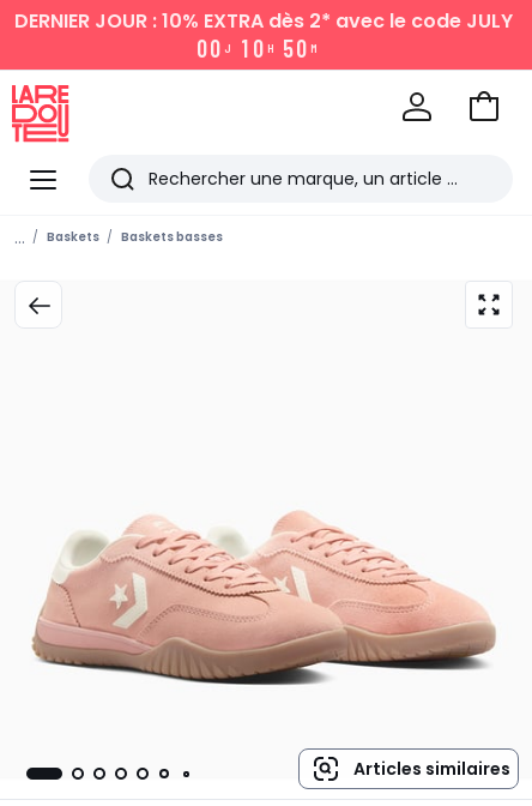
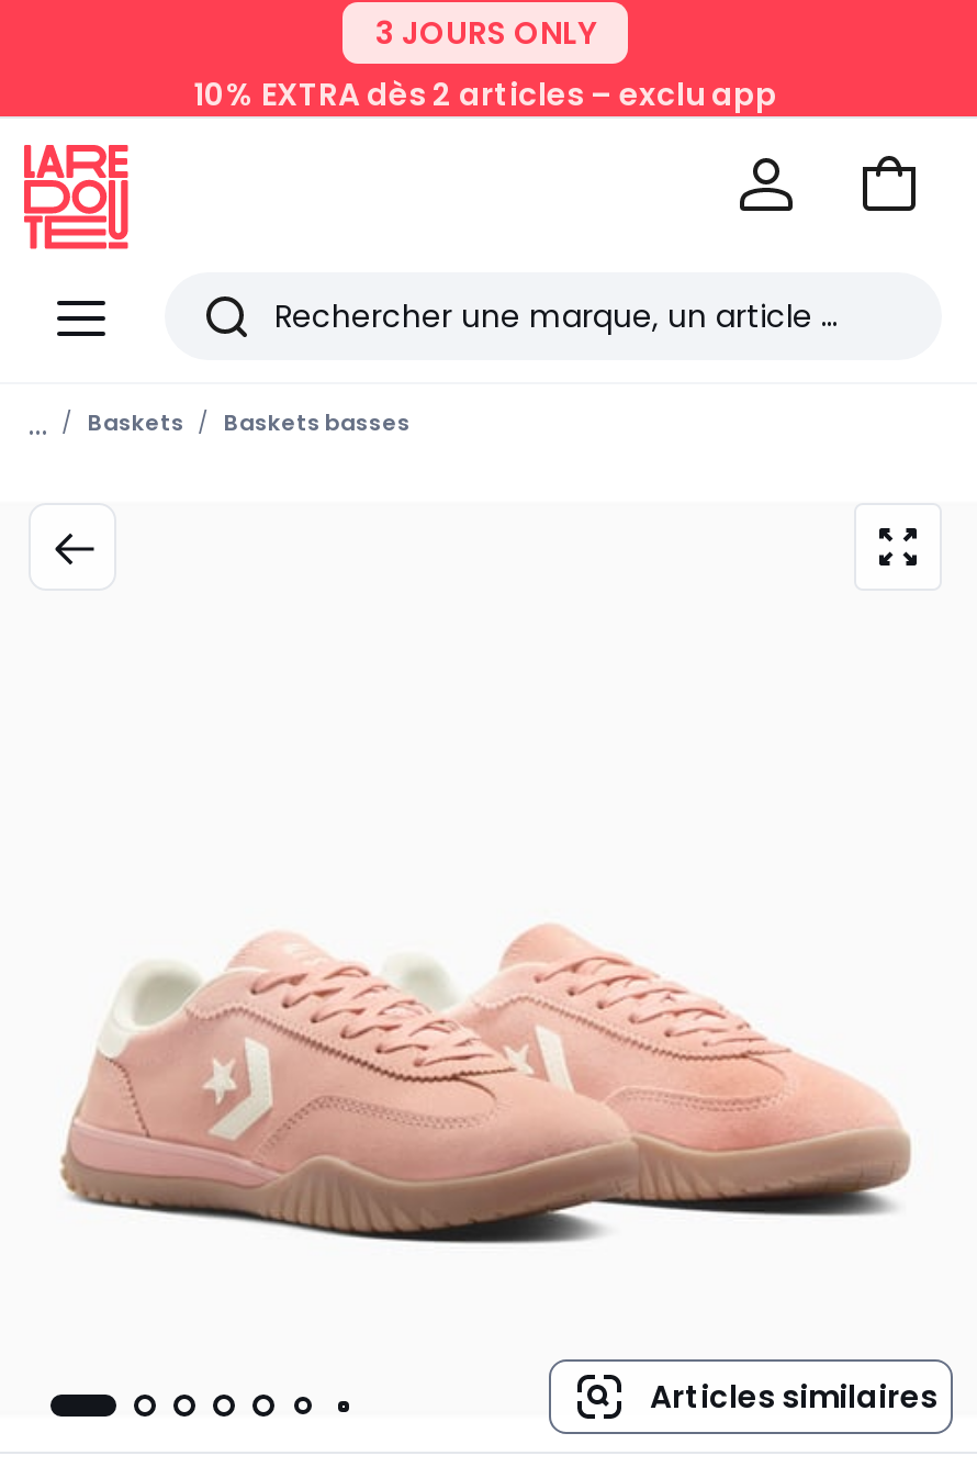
- DERNIER JOUR : 10% EXTRA dès 2* avec le code JULY
- 0 0 J 1 0 H 5 0 M
+ 3 JOURS ONLY
+ 10% EXTRA dès 2 articles – exclu app
